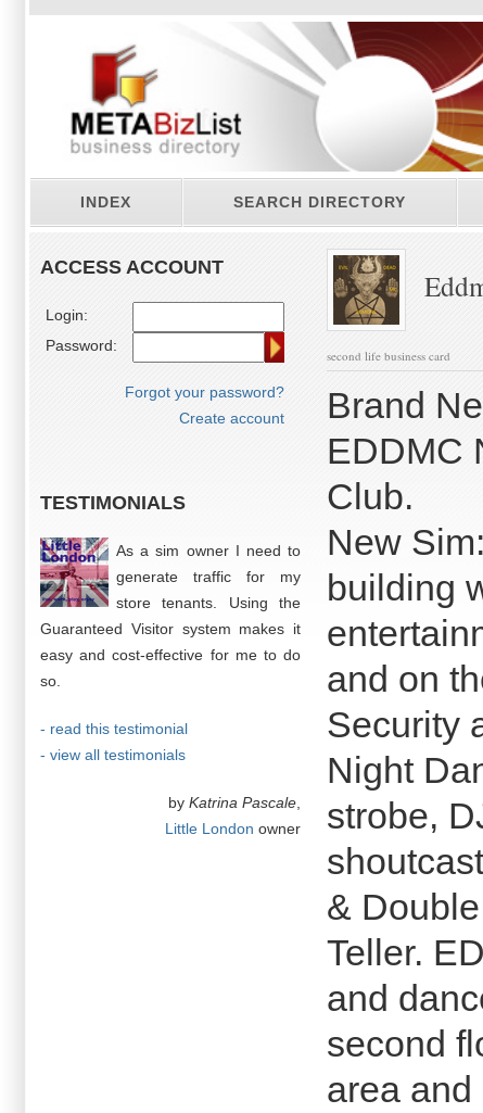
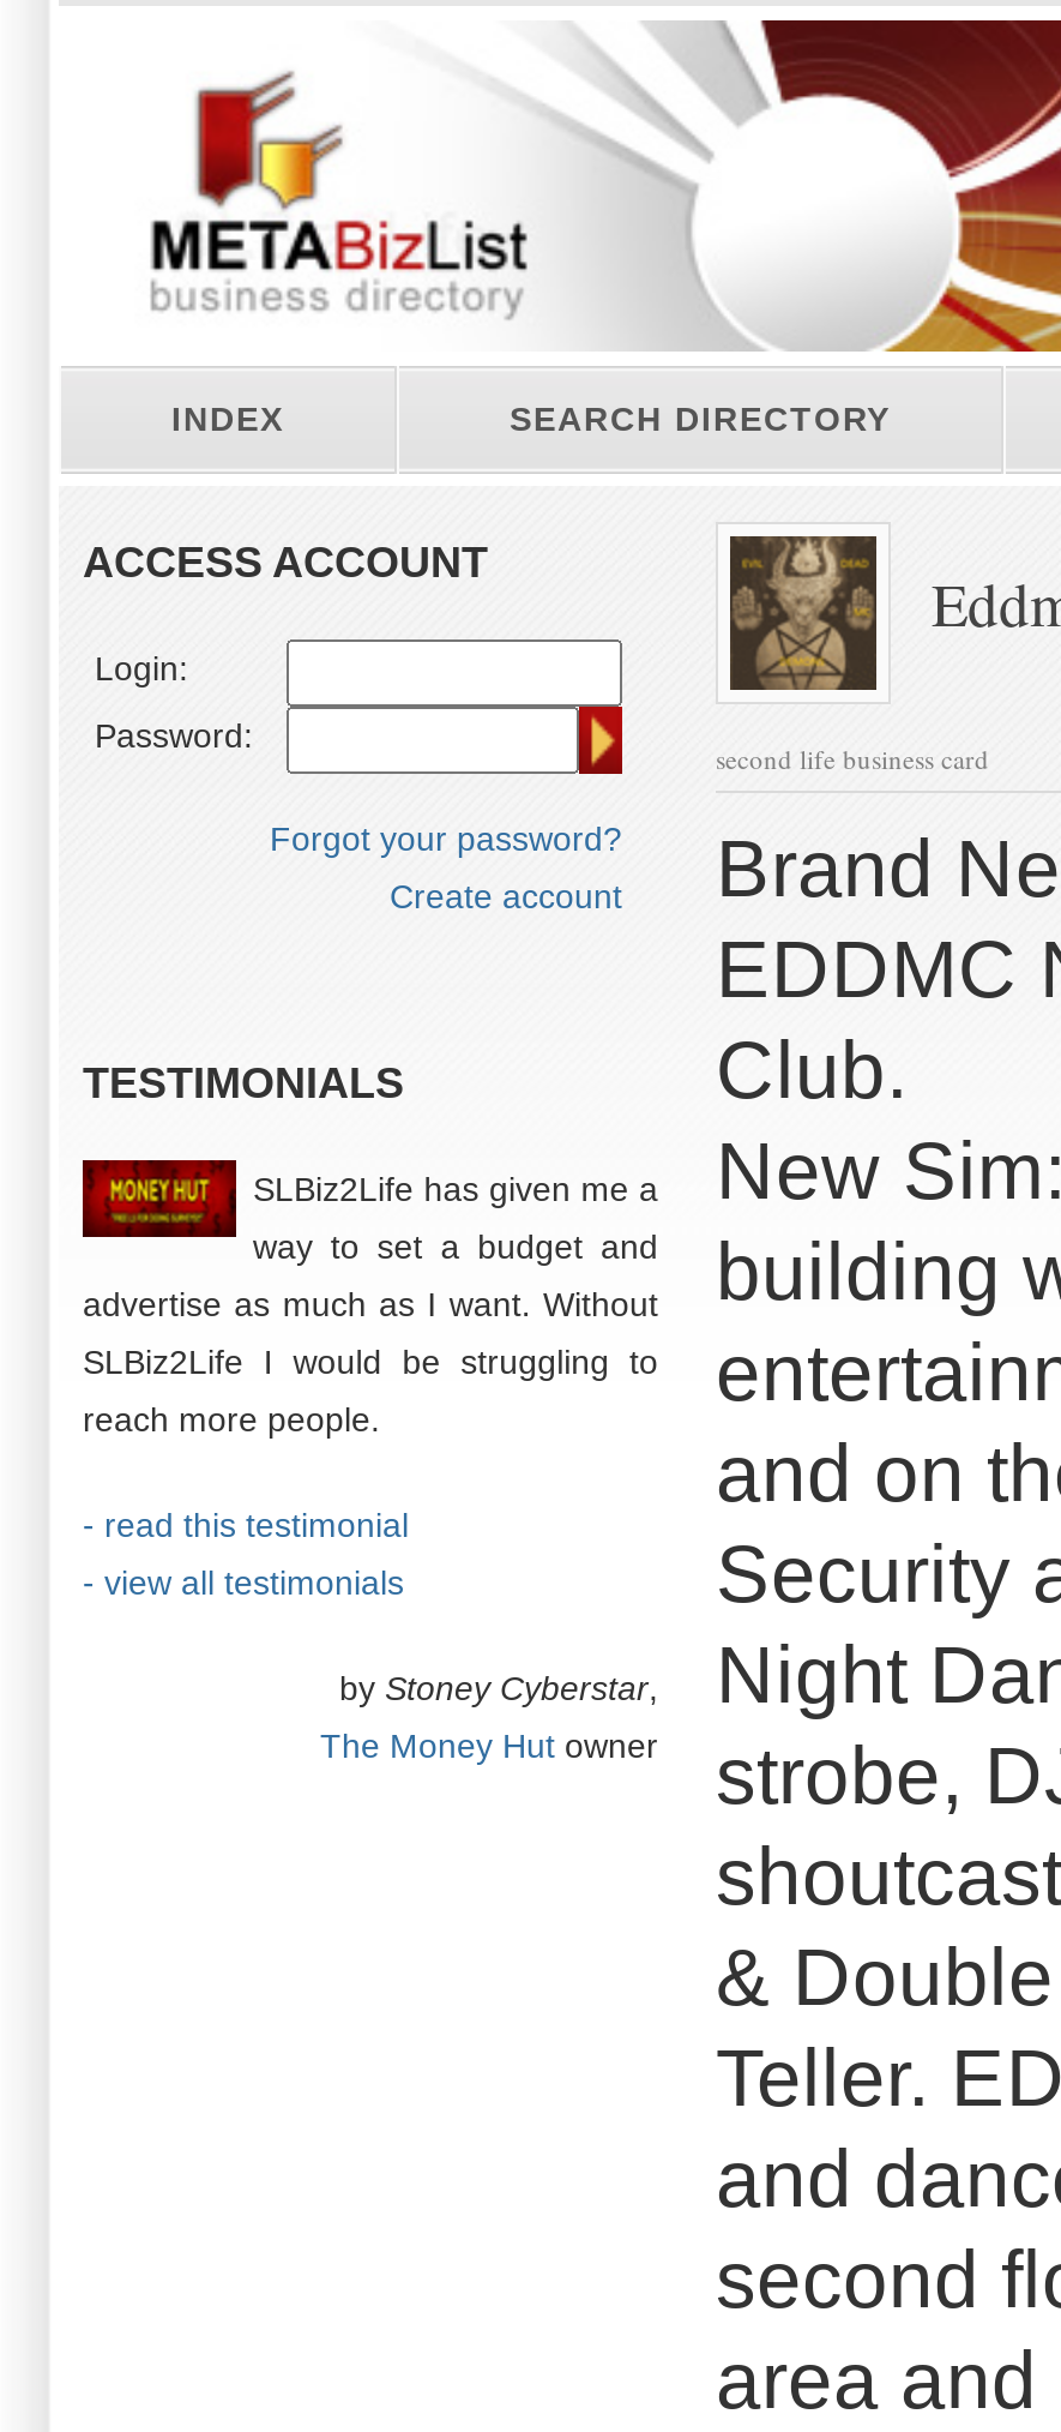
- [image]
- As a sim owner I need to
- generate traffic for my
- store tenants. Using the
- Guaranteed Visitor system makes it
- easy and cost-effective for me to do
- so.
+ [image]
+ SLBiz2Life has given me a
+ way to set a budget and
+ advertise as much as I want. Without
+ SLBiz2Life I would be struggling to
+ reach more people.

moved up: - read this testimonial | - view all testimonials

- by Katrina Pascale,
+ by Stoney Cyberstar,

- Little London owner
+ The Money Hut owner
